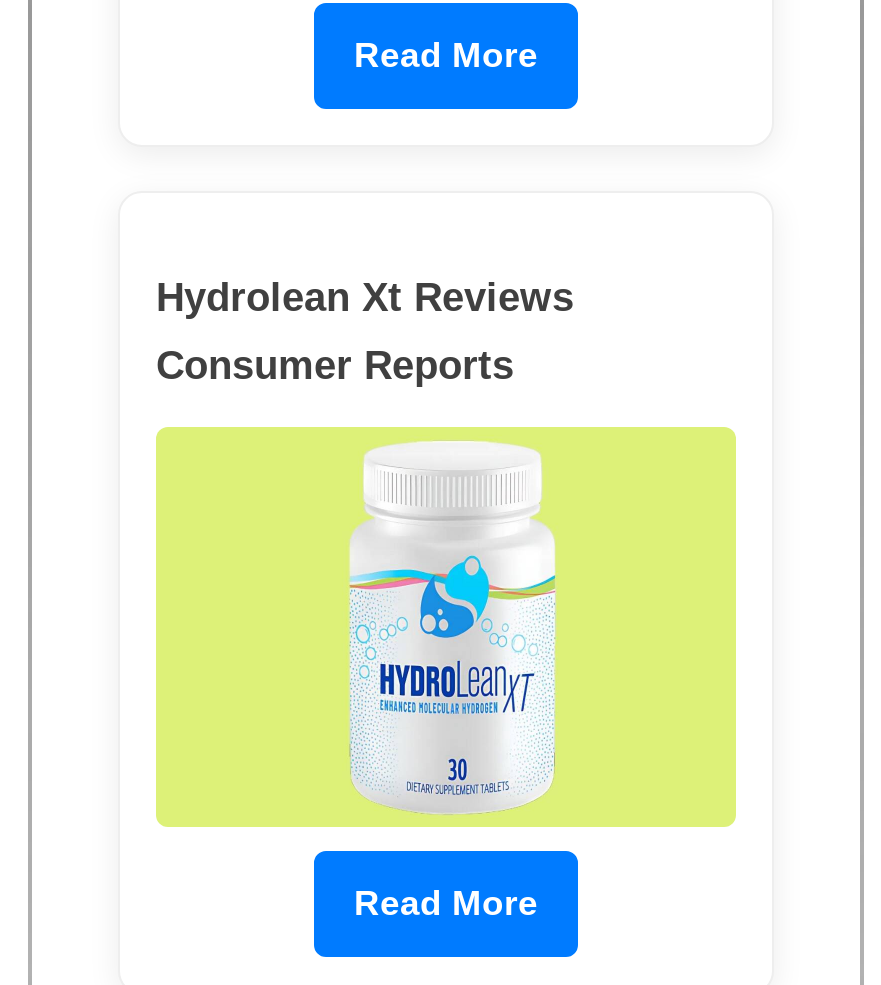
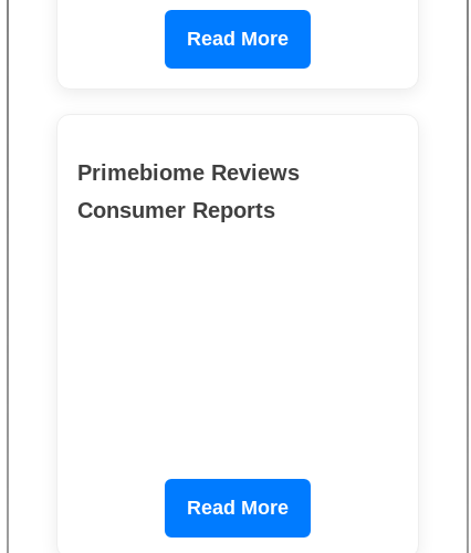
- Hydrolean Xt Reviews
+ Primebiome Reviews

- [image]
